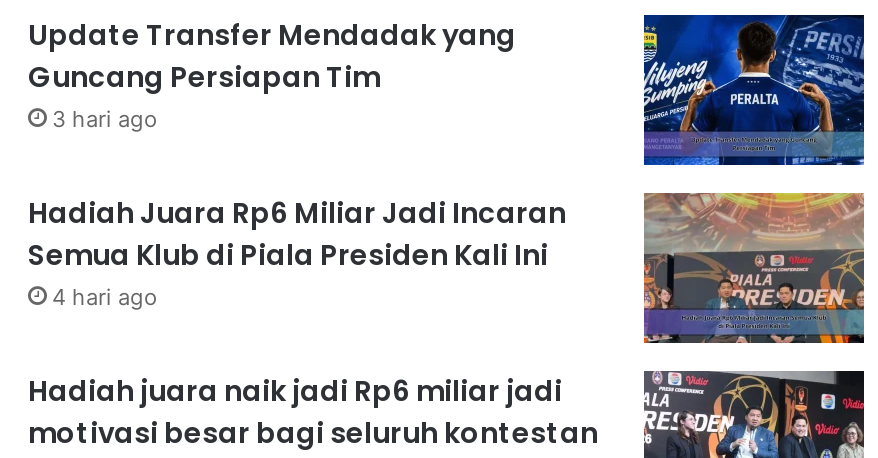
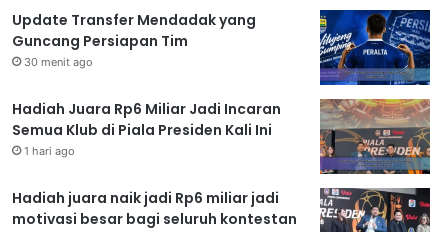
- 3 hari ago
+ 30 menit ago

- 4 hari ago
+ 1 hari ago
